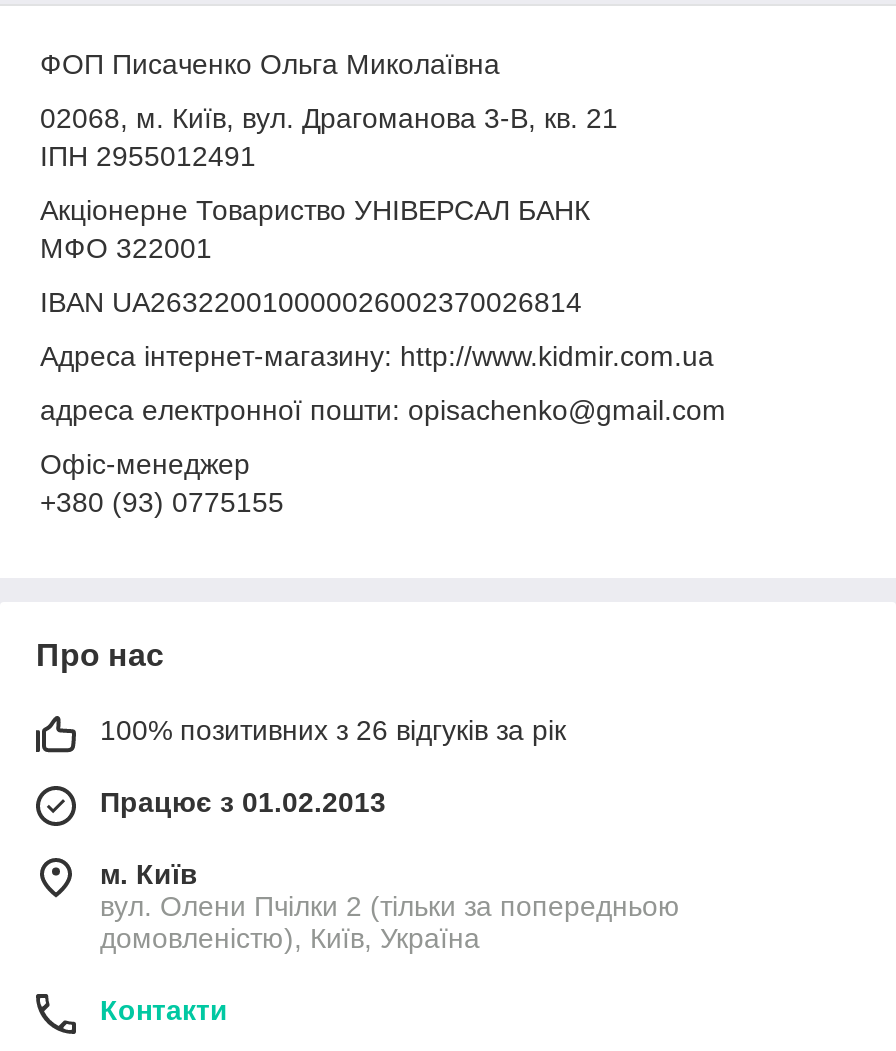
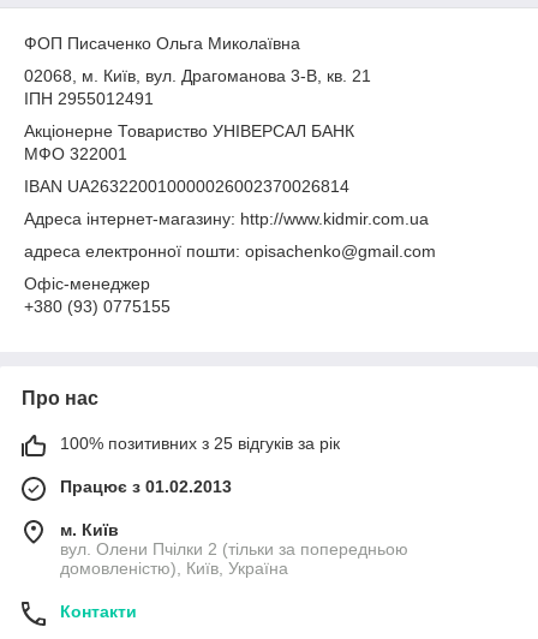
- 100% позитивних з 26 відгуків за рік
+ 100% позитивних з 25 відгуків за рік
